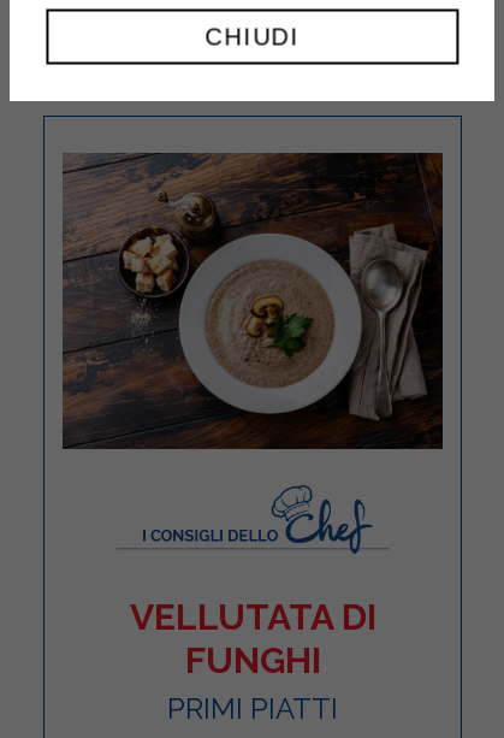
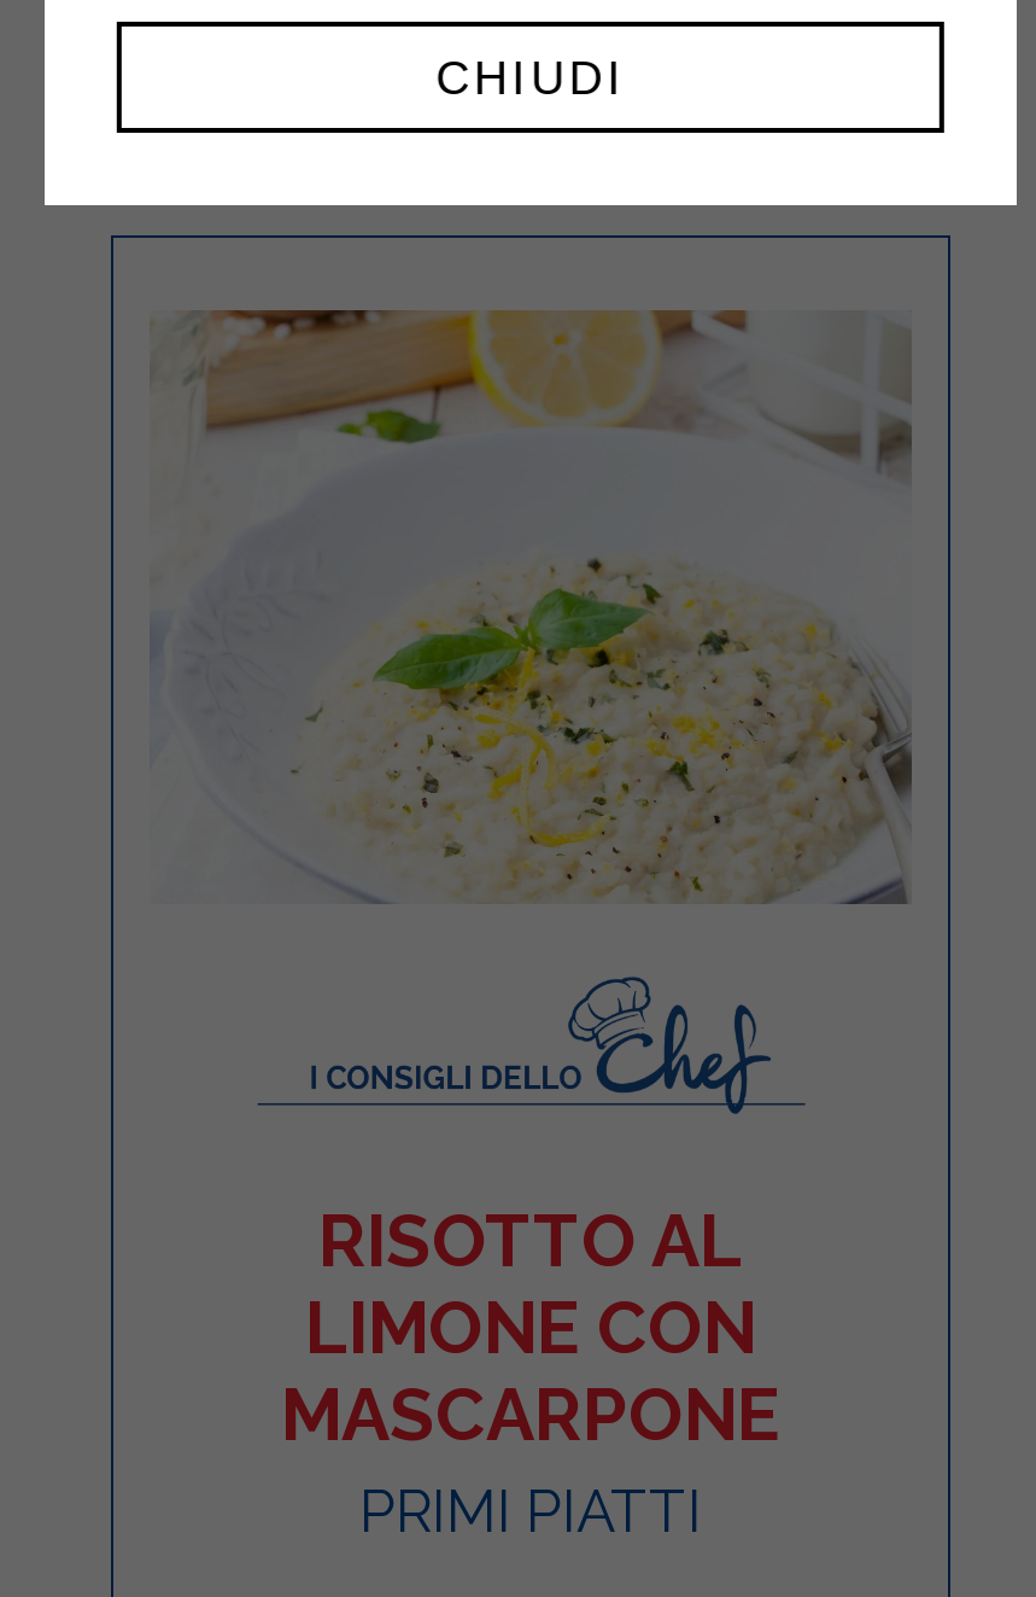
- [image]
+ [image]

- VELLUTATA DI
- FUNGHI
+ RISOTTO AL
+ LIMONE CON
+ MASCARPONE
